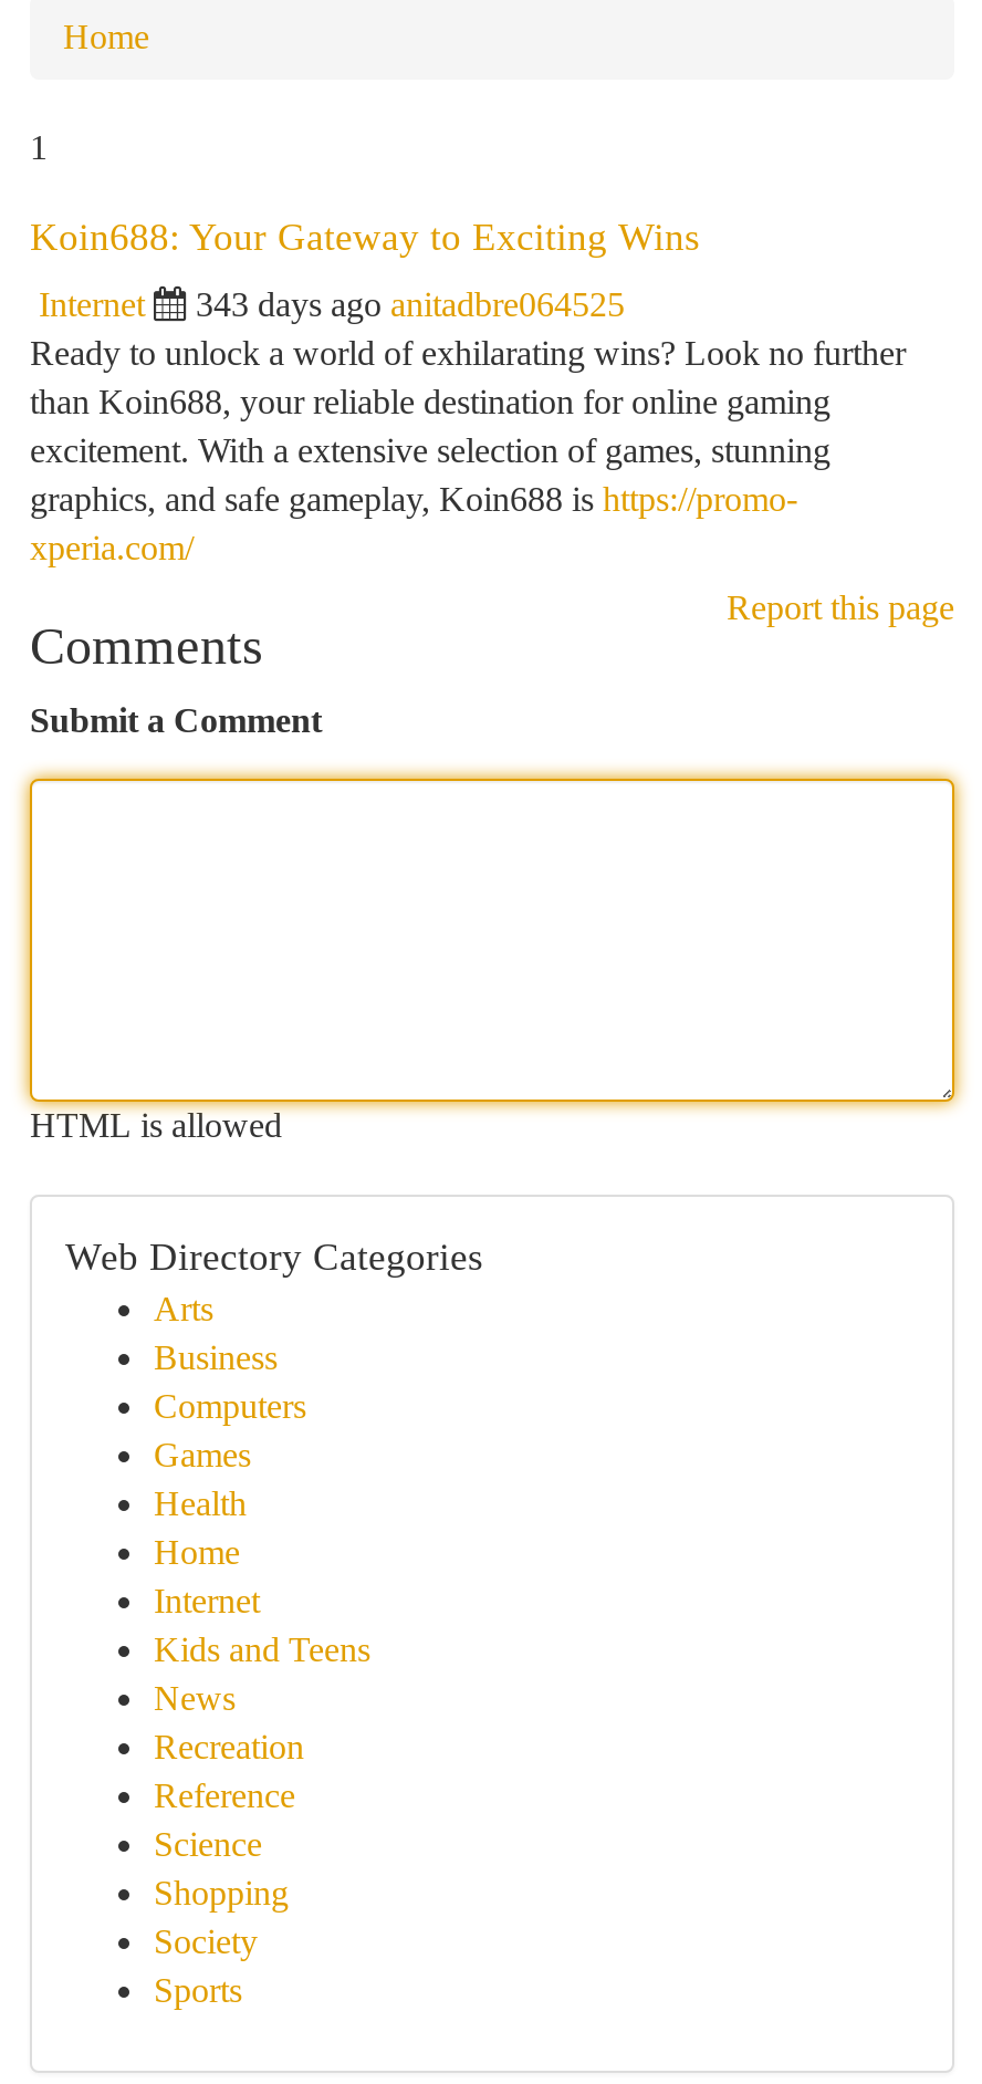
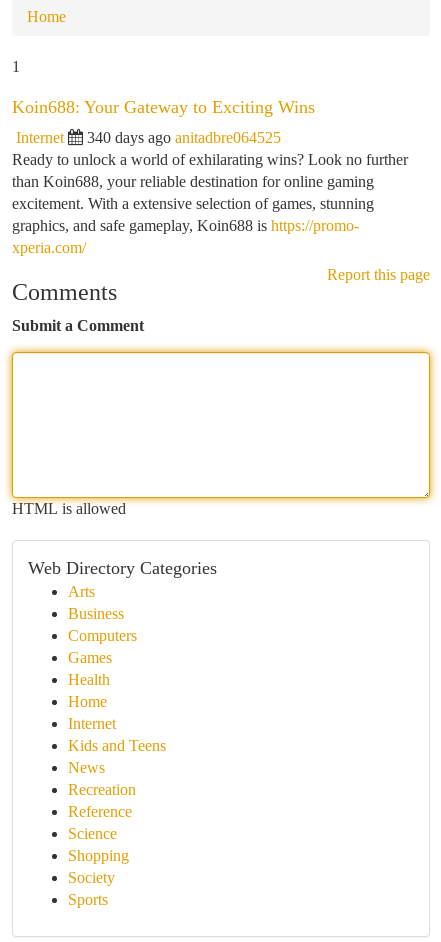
- 343 days ago anitadbre064525
+ 340 days ago anitadbre064525
